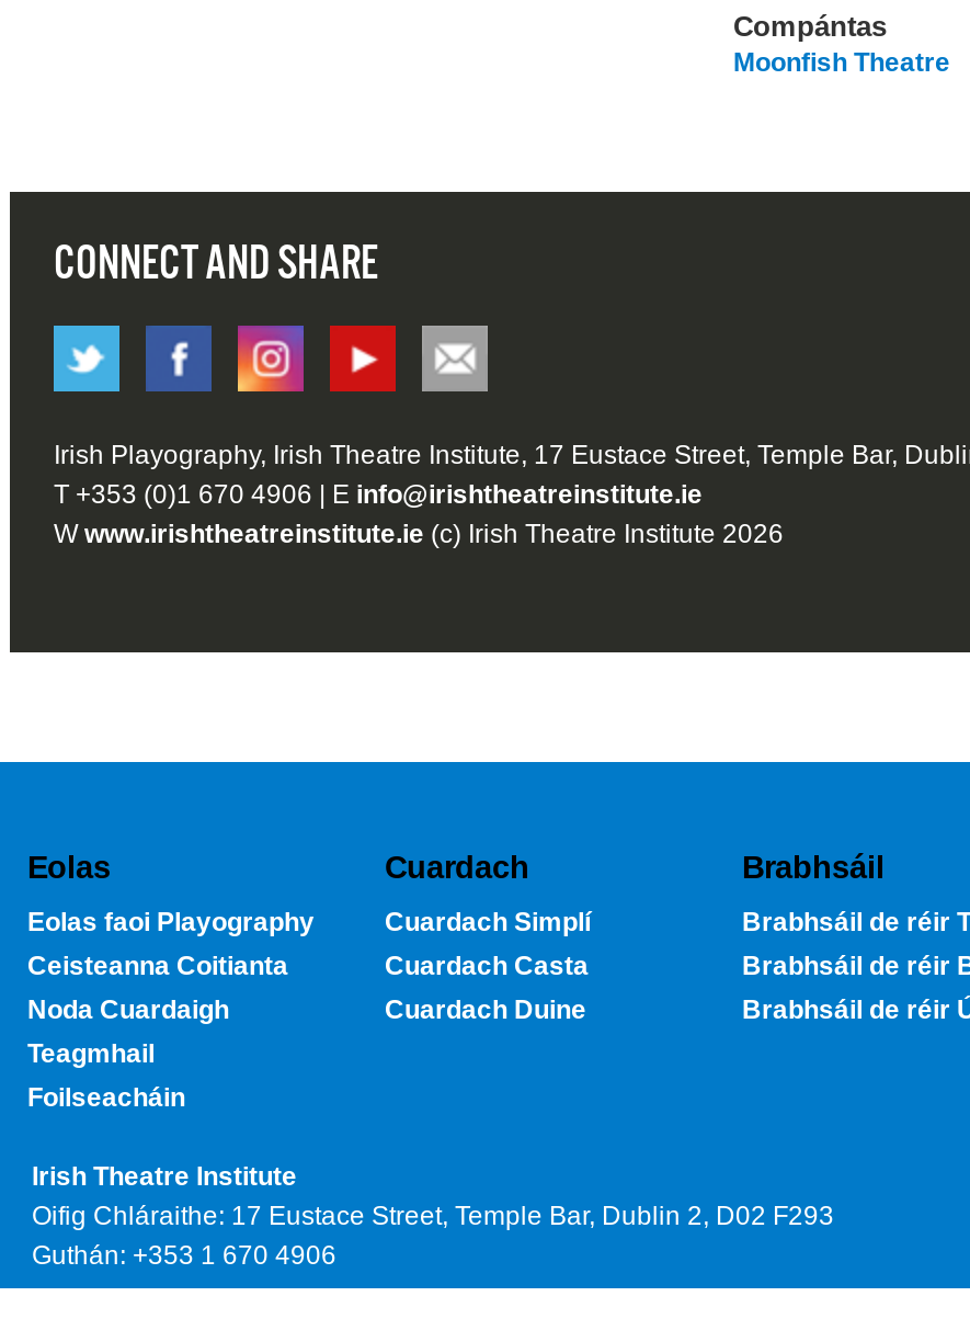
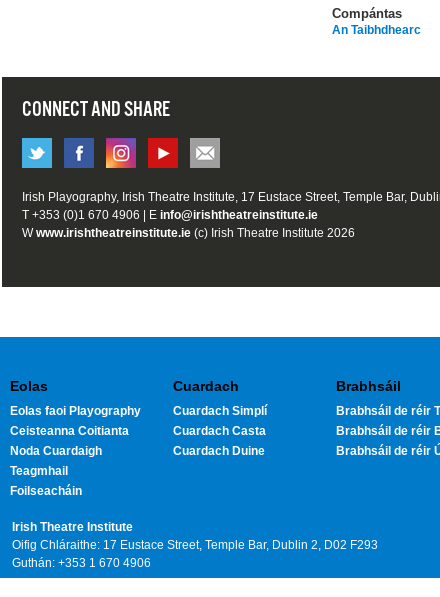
- Moonfish Theatre
+ An Taibhdhearc
